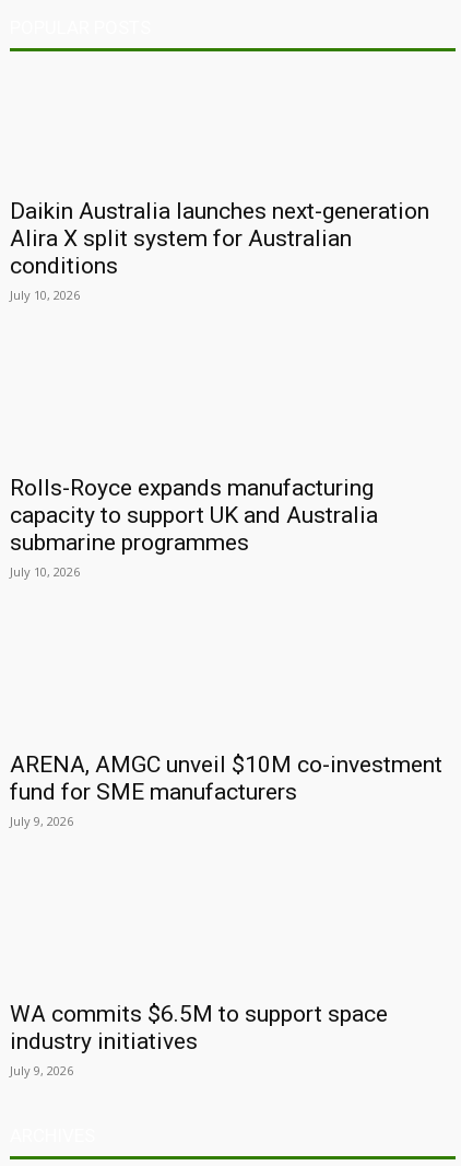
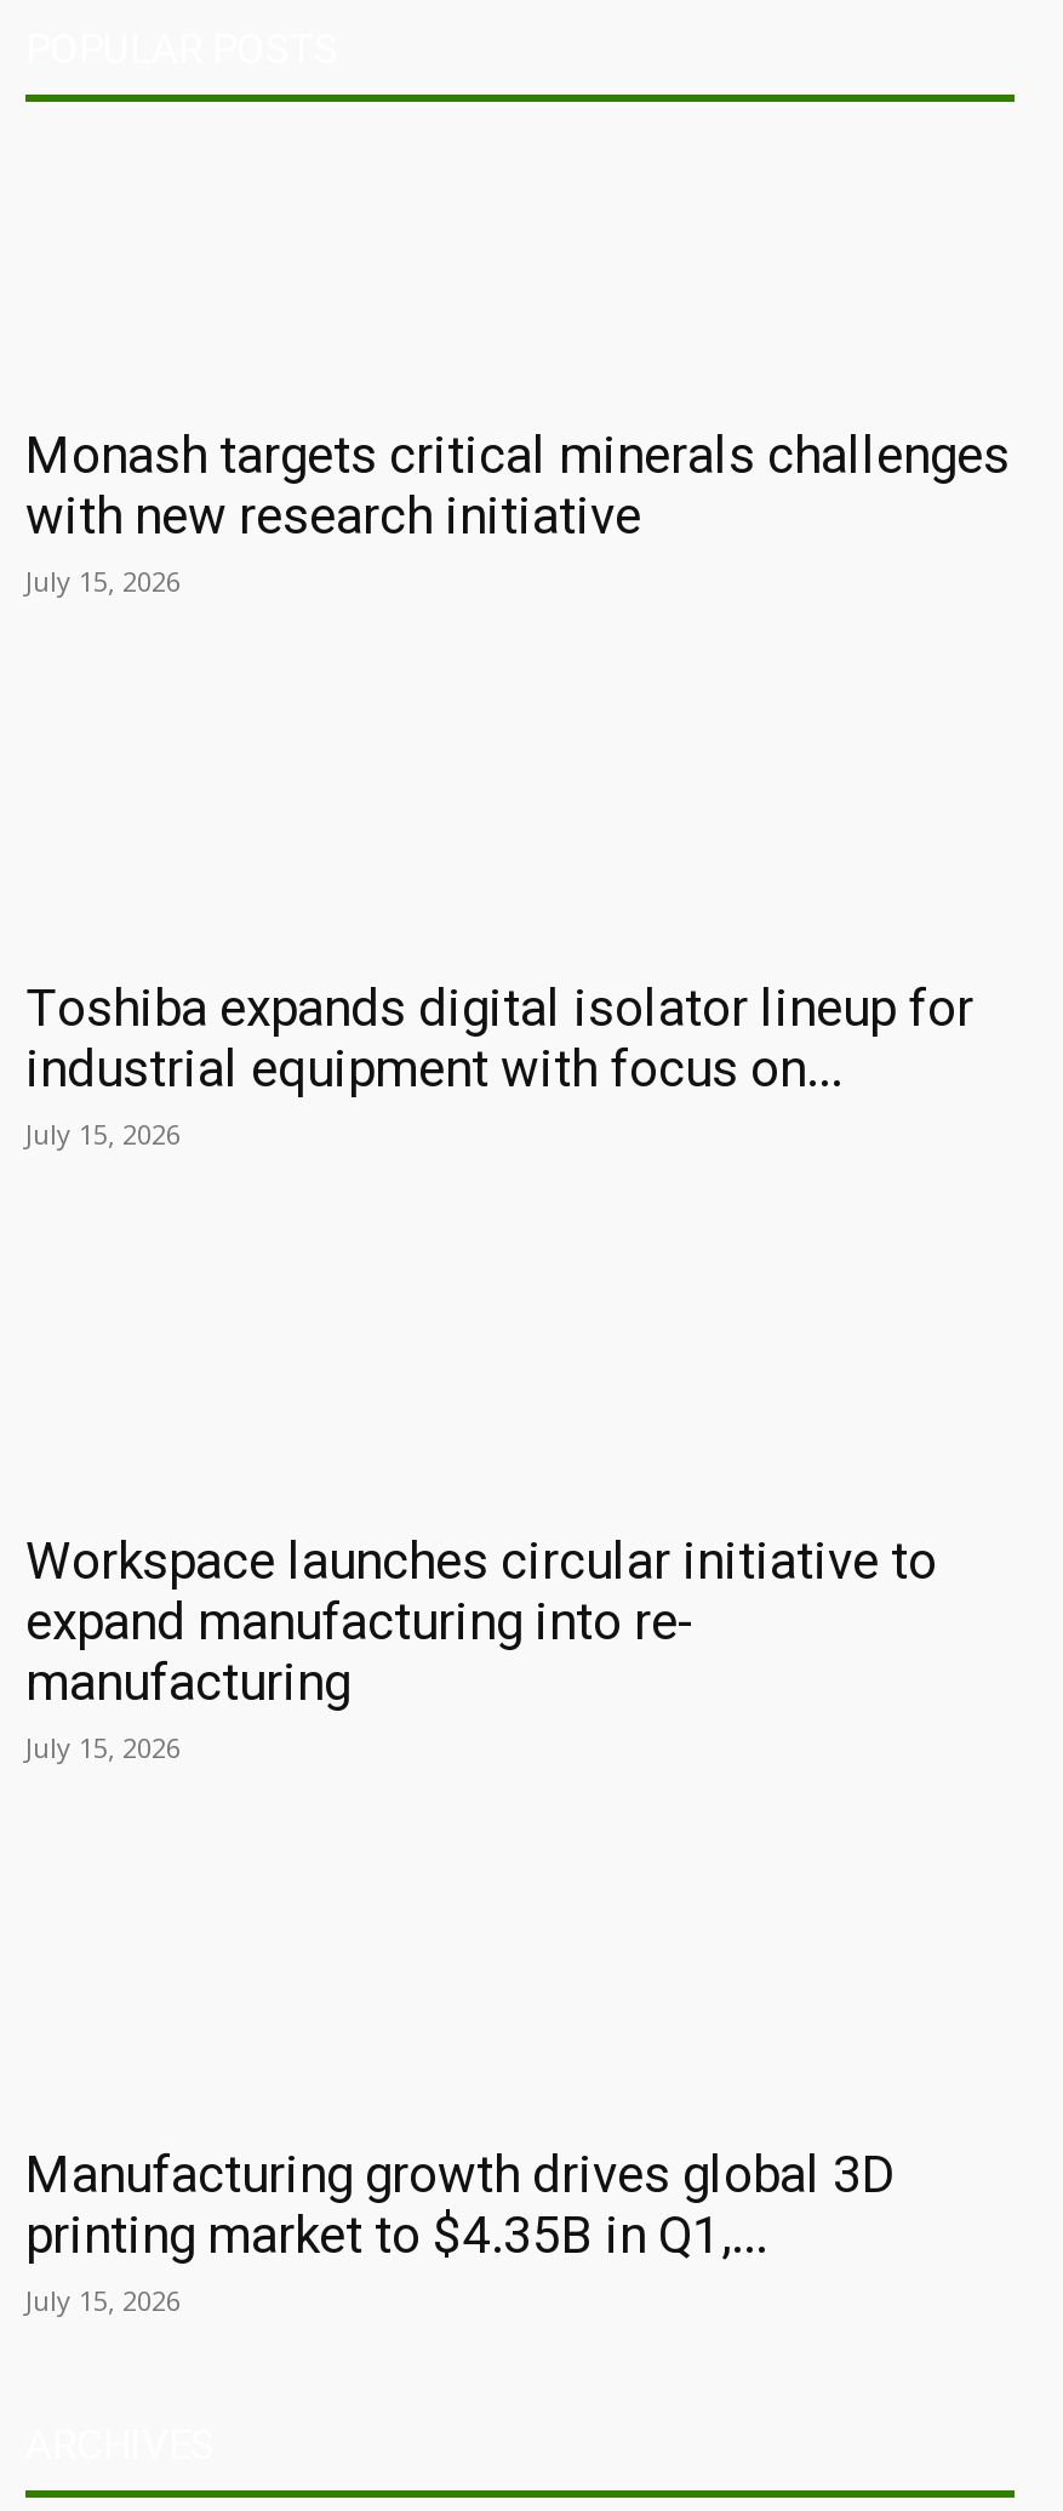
- Daikin Australia launches next-generation
- Alira X split system for Australian
- conditions
- July 10, 2026
+ Monash targets critical minerals challenges
+ with new research initiative
+ July 15, 2026

- Rolls-Royce expands manufacturing
- capacity to support UK and Australia
- submarine programmes
- July 10, 2026
+ Toshiba expands digital isolator lineup for
+ industrial equipment with focus on...
+ July 15, 2026

- ARENA, AMGC unveil $10M co-investment
- fund for SME manufacturers
- July 9, 2026
+ Workspace launches circular initiative to
+ expand manufacturing into re-
+ manufacturing
+ July 15, 2026

- WA commits $6.5M to support space
- industry initiatives
- July 9, 2026
+ Manufacturing growth drives global 3D
+ printing market to $4.35B in Q1,...
+ July 15, 2026
